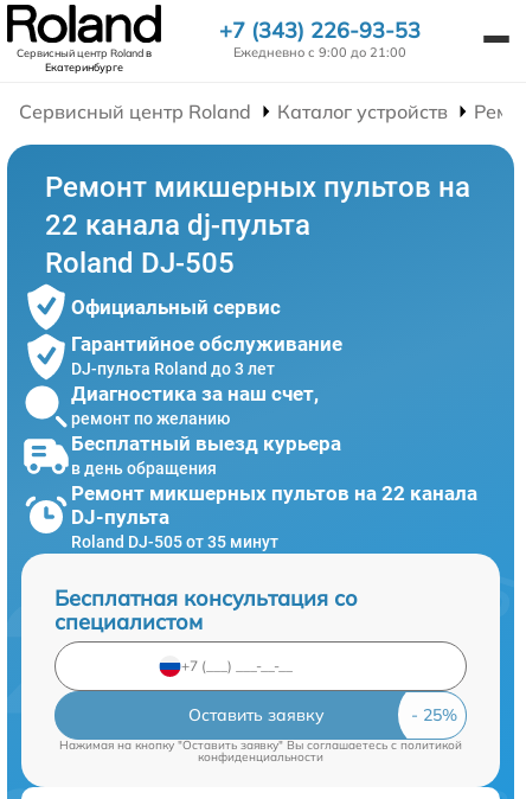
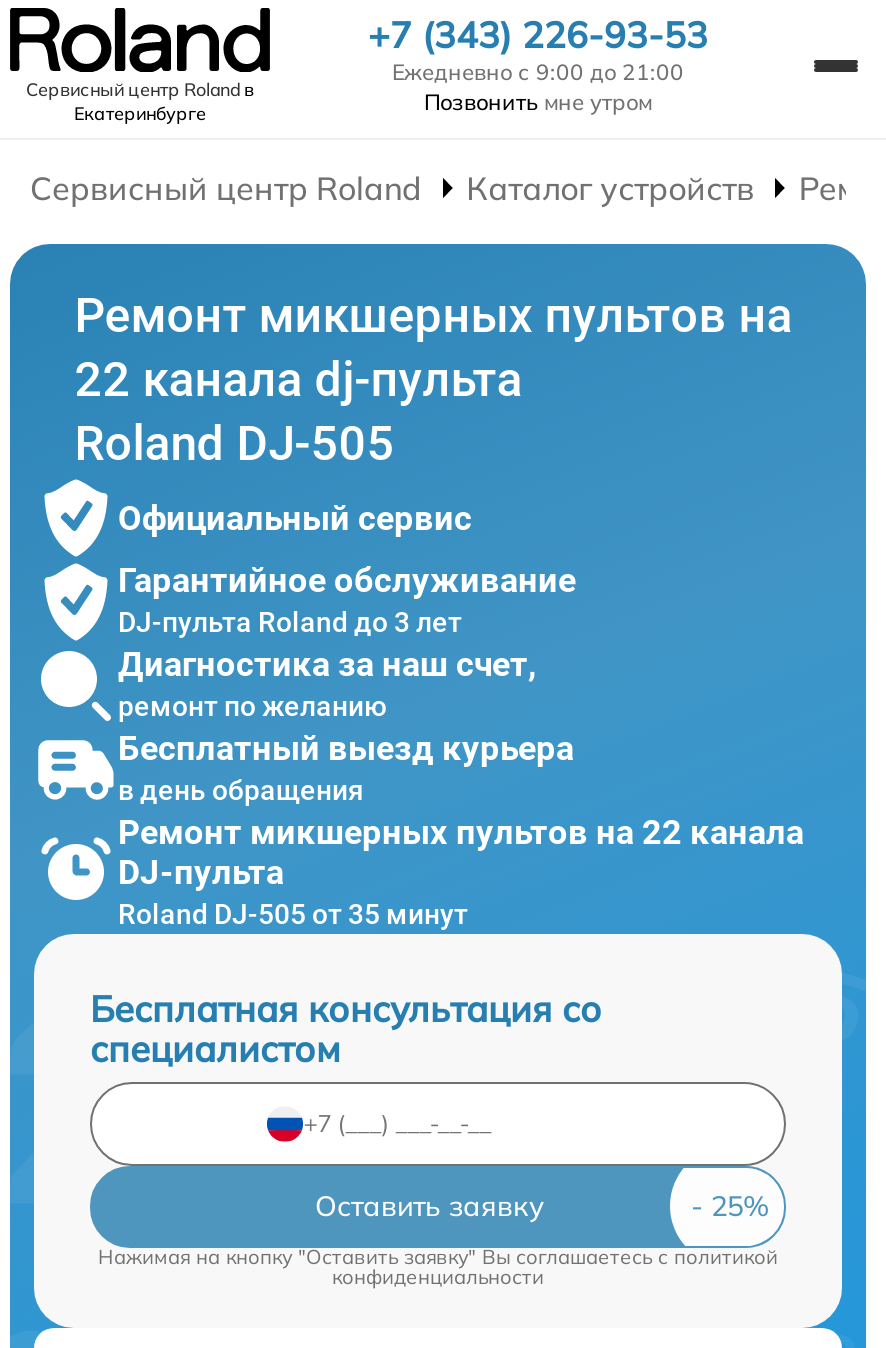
+ Позвонить мне утром
